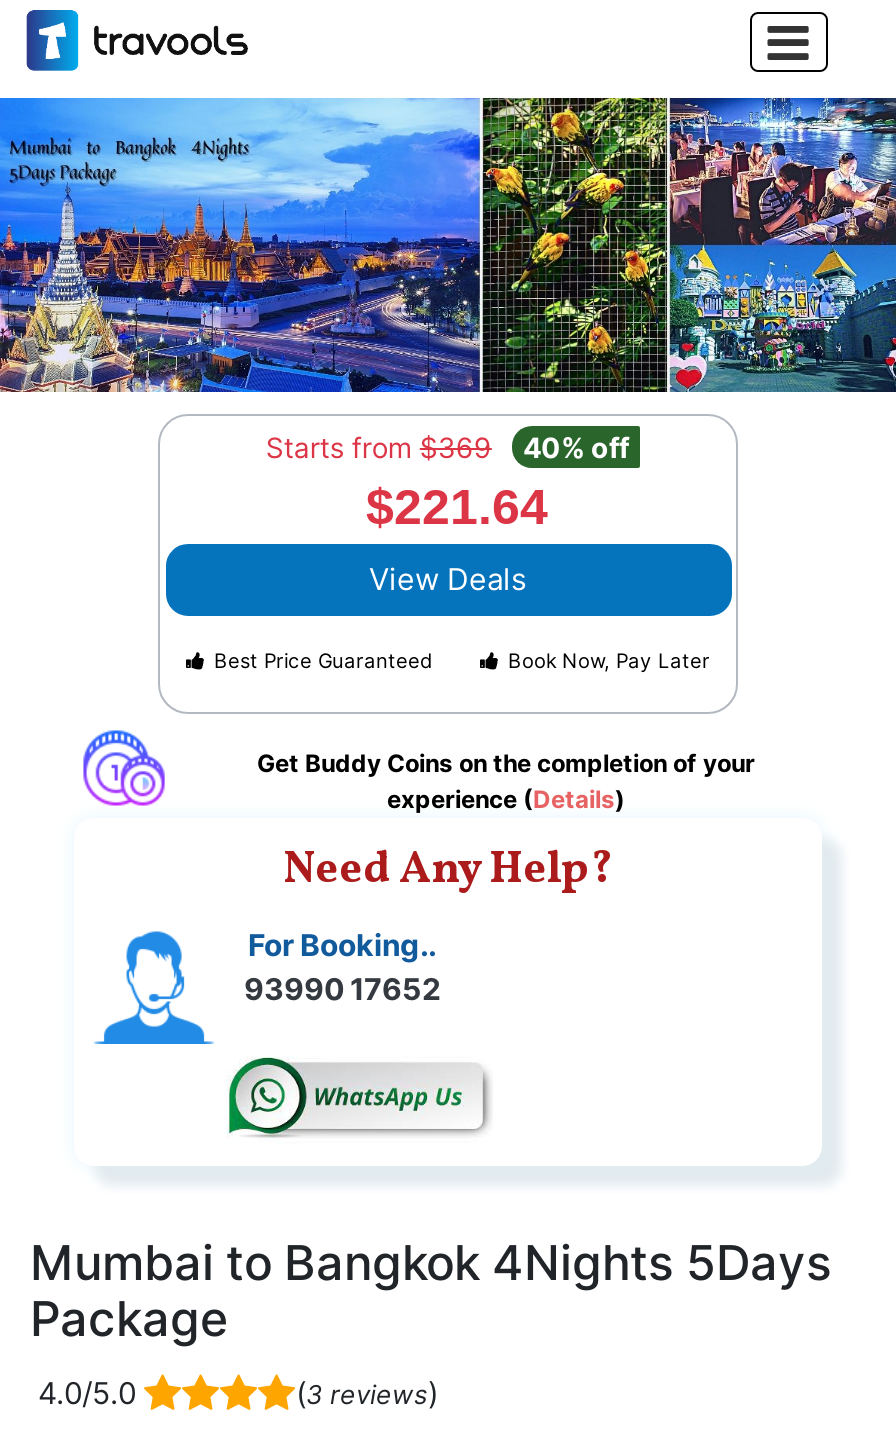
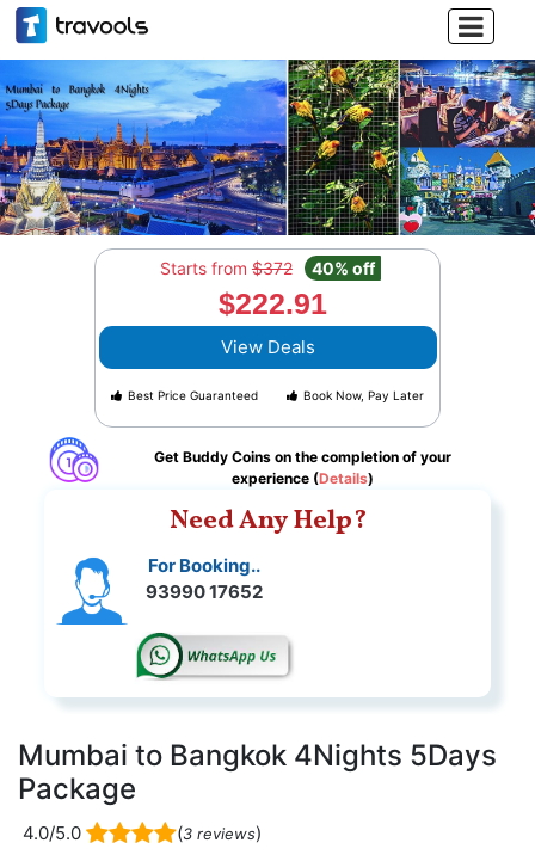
- Starts from $369 40% off
+ Starts from $372 40% off

- $221.64
+ $222.91
